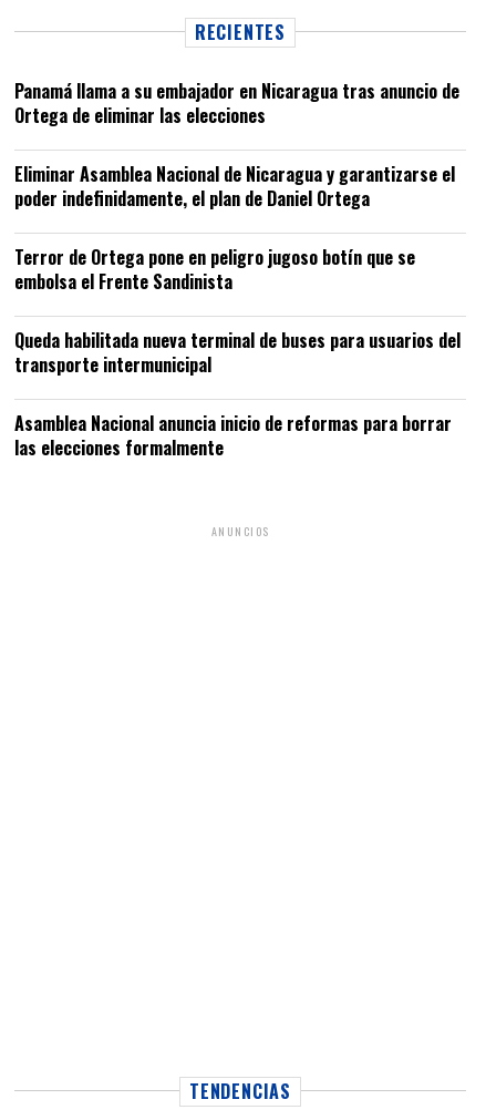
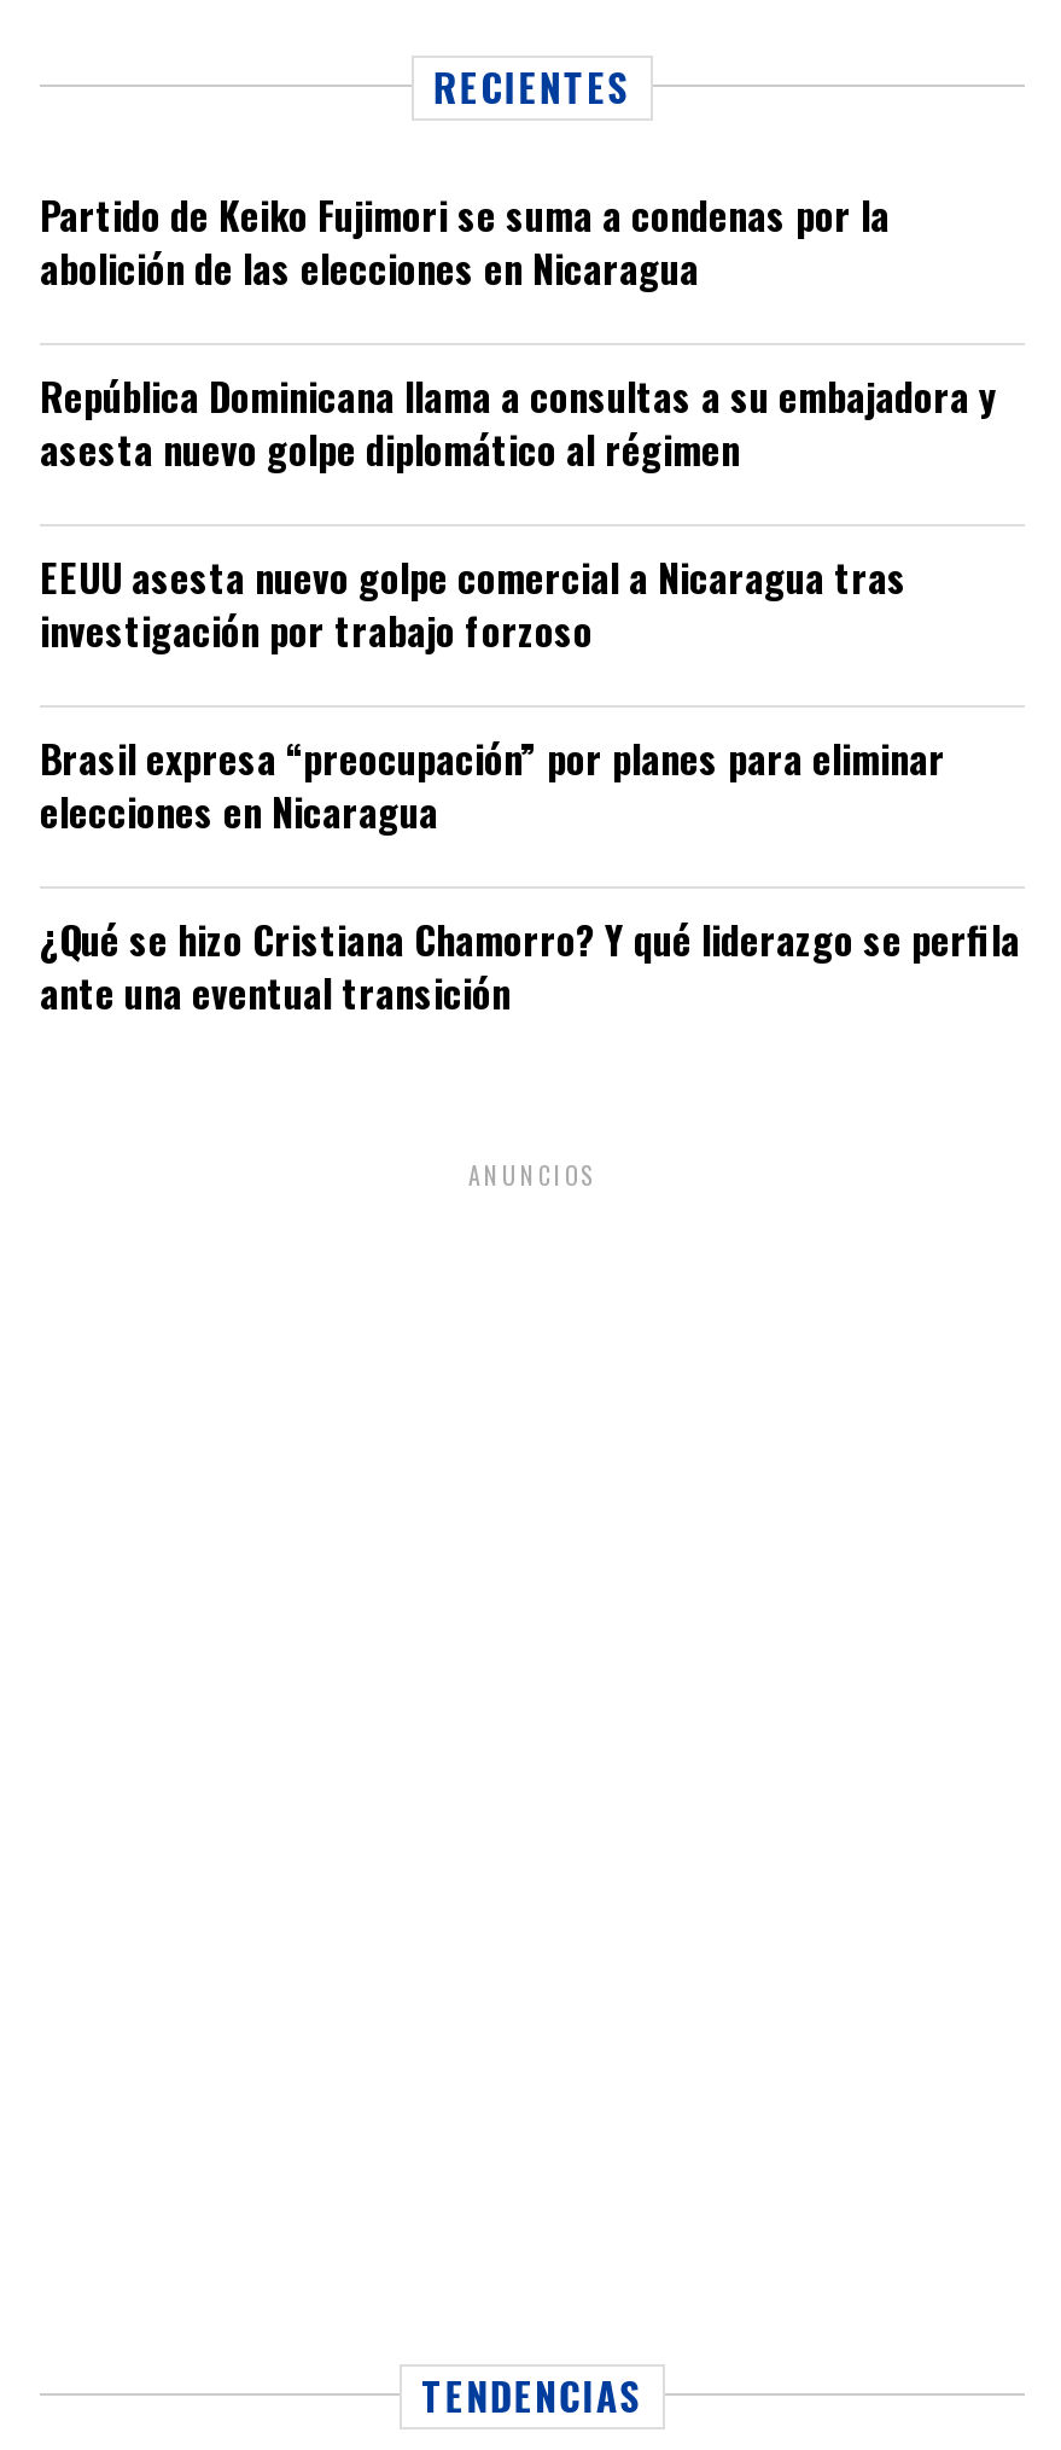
- Panamá llama a su embajador en Nicaragua tras anuncio de
- Ortega de eliminar las elecciones
+ Partido de Keiko Fujimori se suma a condenas por la
+ abolición de las elecciones en Nicaragua

- Eliminar Asamblea Nacional de Nicaragua y garantizarse el
- poder indefinidamente, el plan de Daniel Ortega
+ República Dominicana llama a consultas a su embajadora y
+ asesta nuevo golpe diplomático al régimen

- Terror de Ortega pone en peligro jugoso botín que se
- embolsa el Frente Sandinista
+ EEUU asesta nuevo golpe comercial a Nicaragua tras
+ investigación por trabajo forzoso

- Queda habilitada nueva terminal de buses para usuarios del
- transporte intermunicipal
+ Brasil expresa “preocupación” por planes para eliminar
+ elecciones en Nicaragua

- Asamblea Nacional anuncia inicio de reformas para borrar
- las elecciones formalmente
+ ¿Qué se hizo Cristiana Chamorro? Y qué liderazgo se perfila
+ ante una eventual transición
